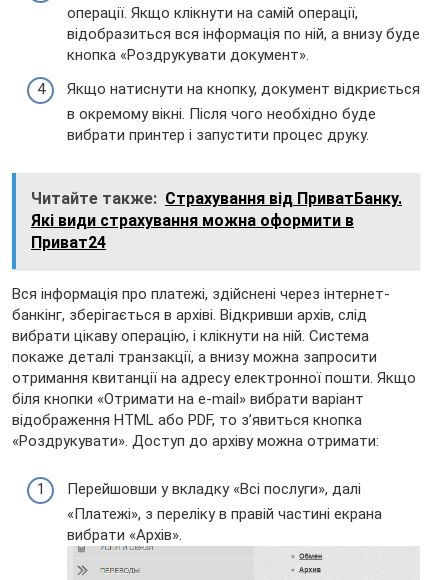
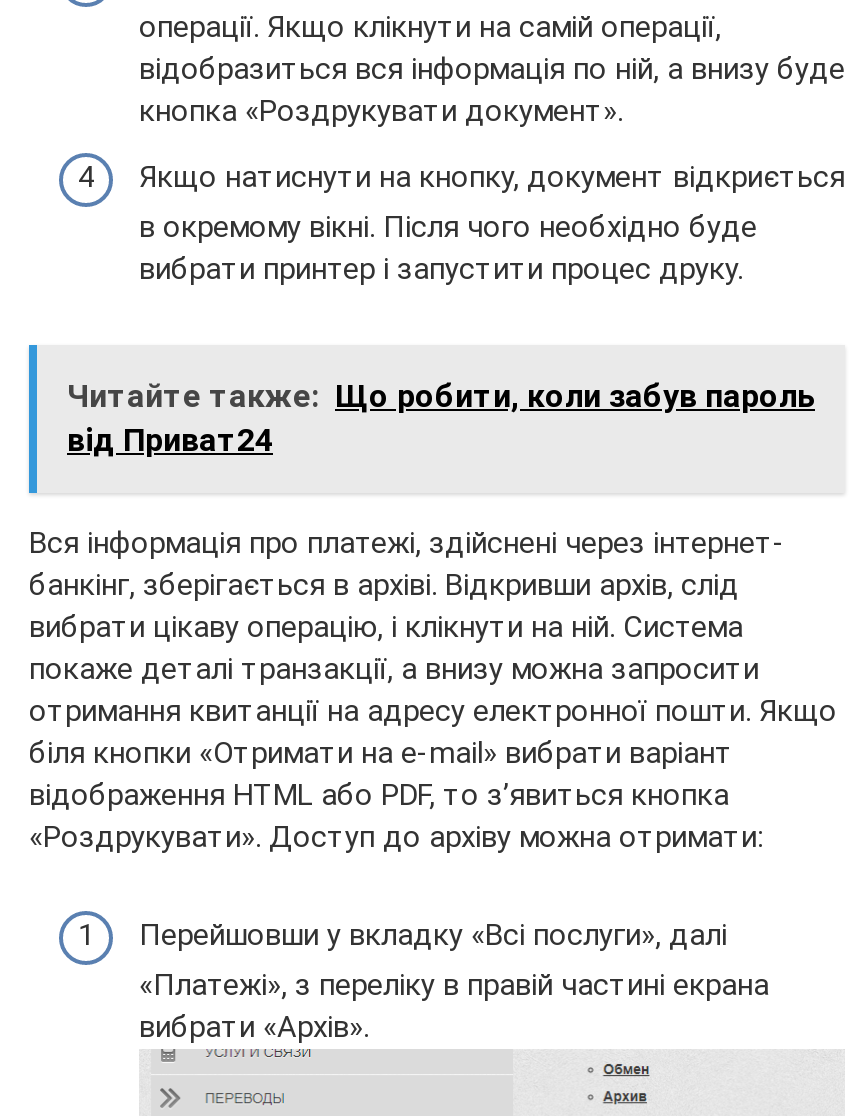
- Читайте также: Страхування від ПриватБанку.
- Які види страхування можна оформити в
- Приват24
+ Читайте также: Що робити, коли забув пароль
+ від Приват24
